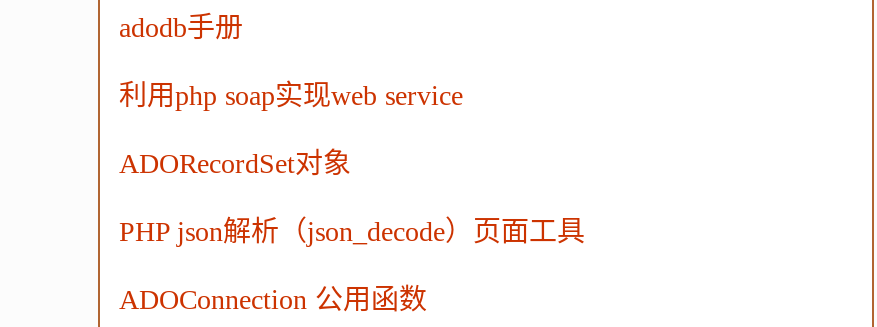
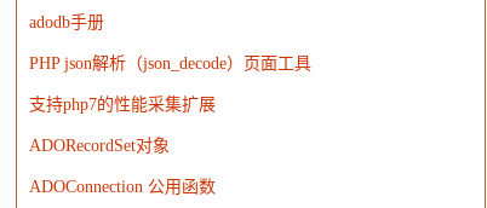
- 利用php soap实现web service

moved down: ADORecordSet对象

moved up: PHP json解析（json_decode）页面工具

+ 支持php7的性能采集扩展
